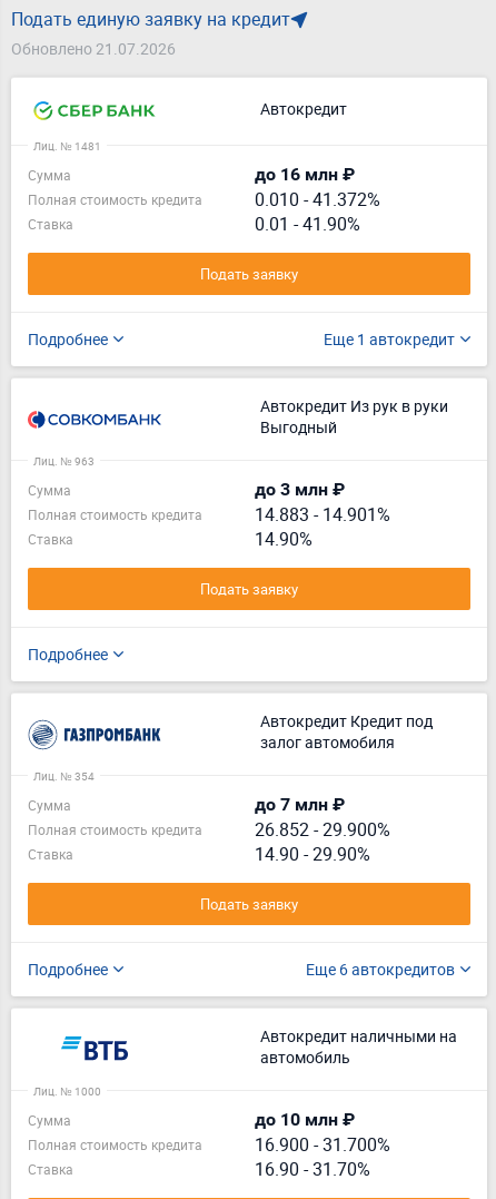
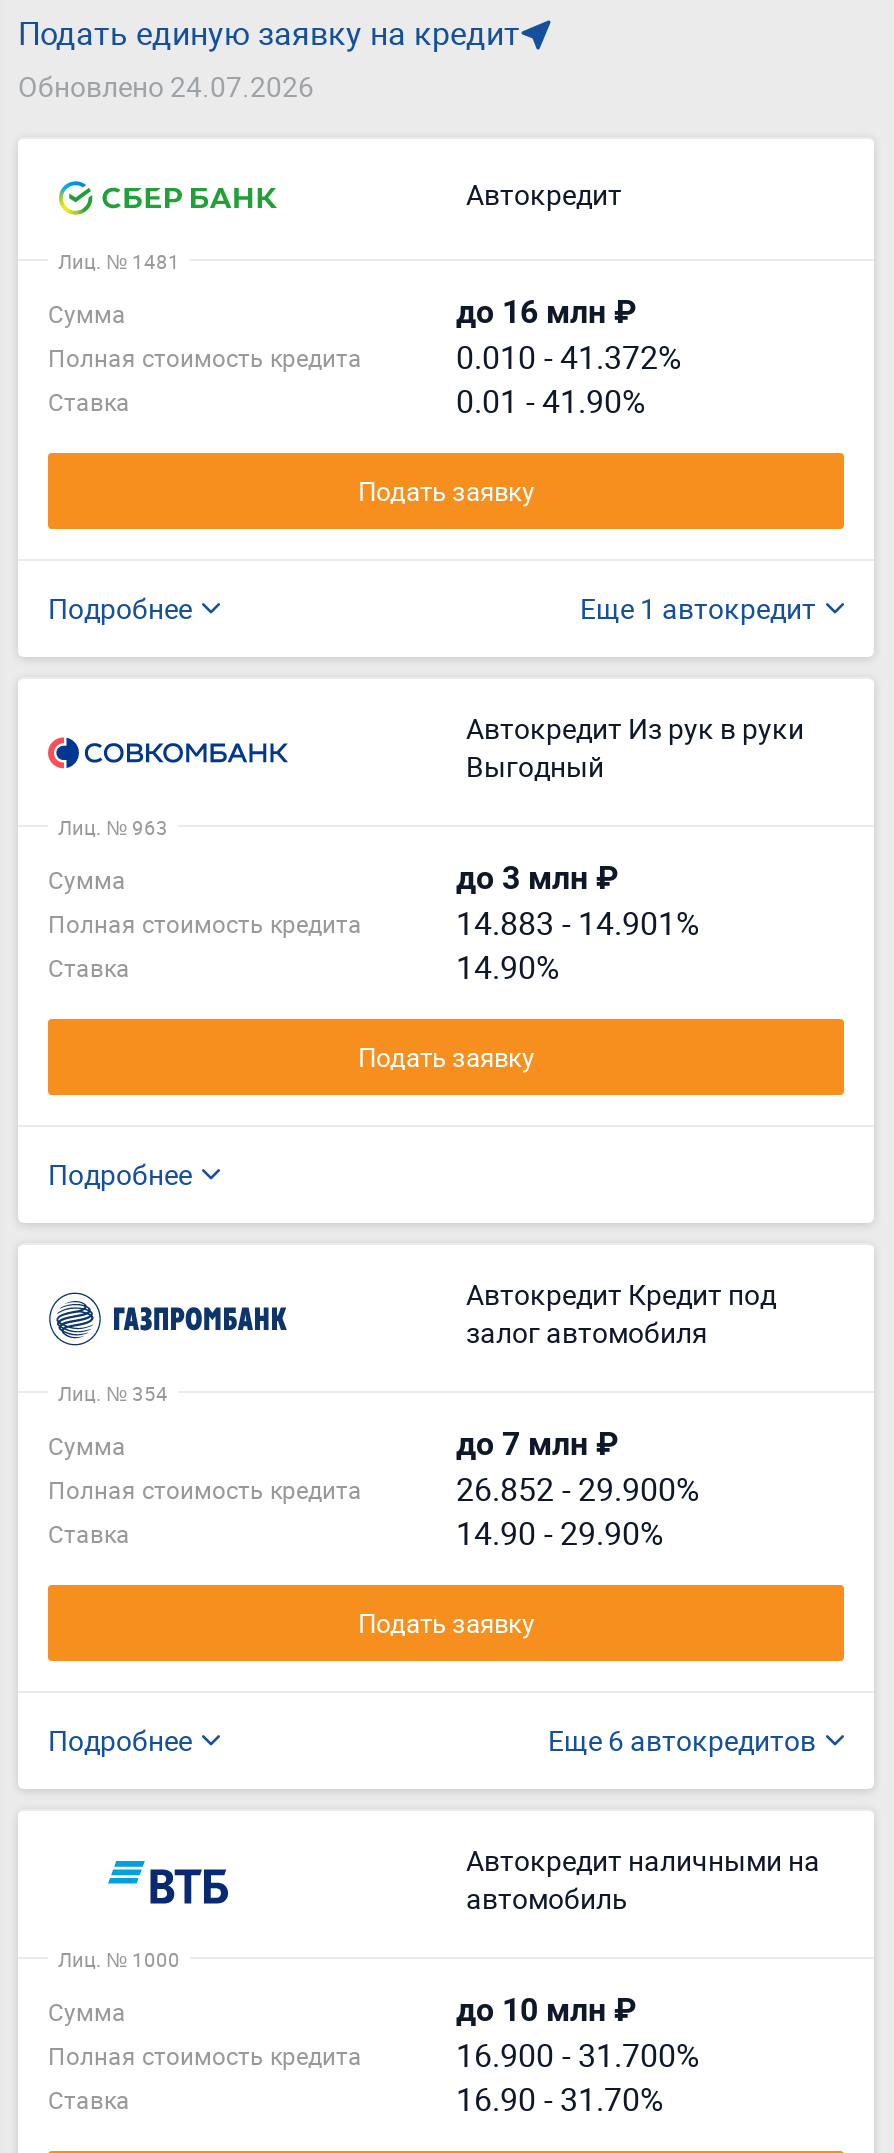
- Обновлено 21.07.2026
+ Обновлено 24.07.2026
